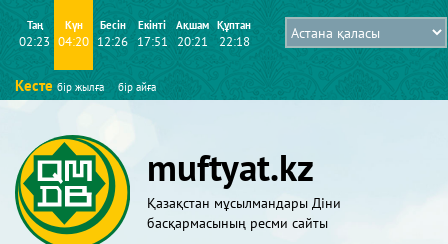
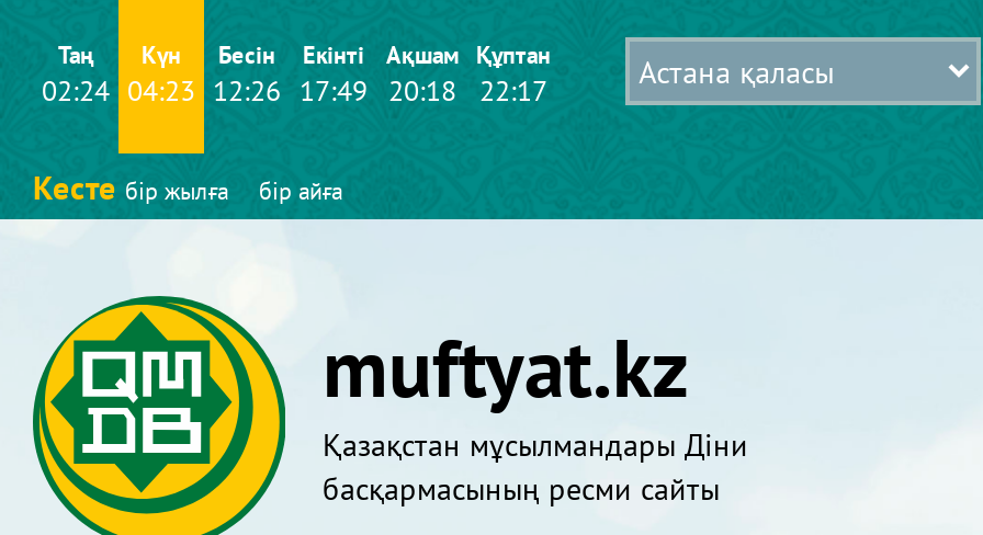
- 02:23
+ 02:24

- 04:20
+ 04:23

- 17:51
+ 17:49

- 20:21
+ 20:18

- 22:18
+ 22:17
